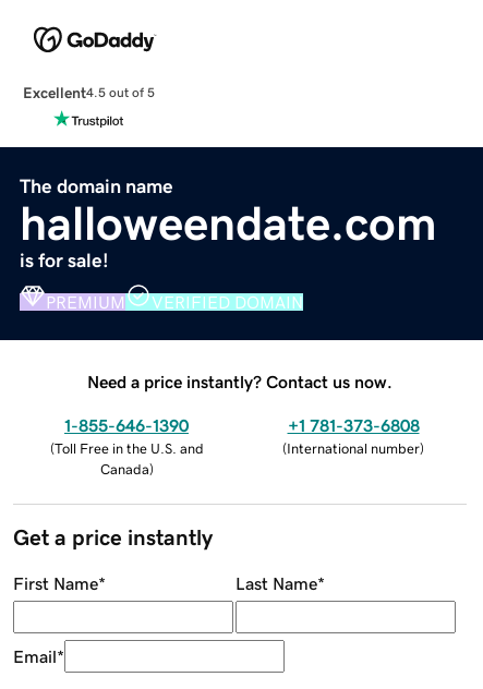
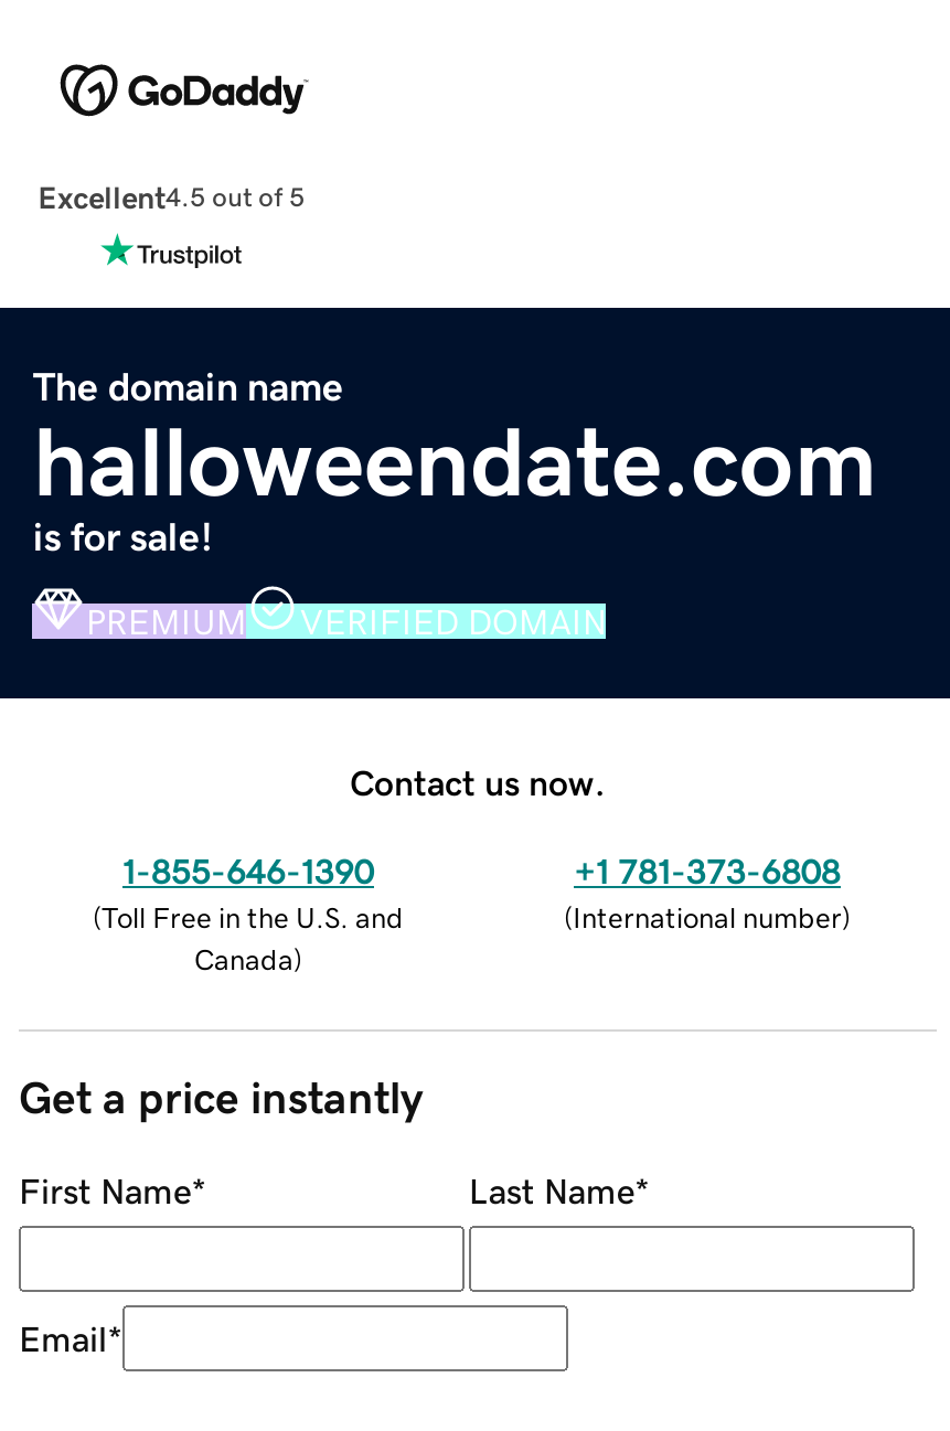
- Need a price instantly? Contact us now.
+ Contact us now.
